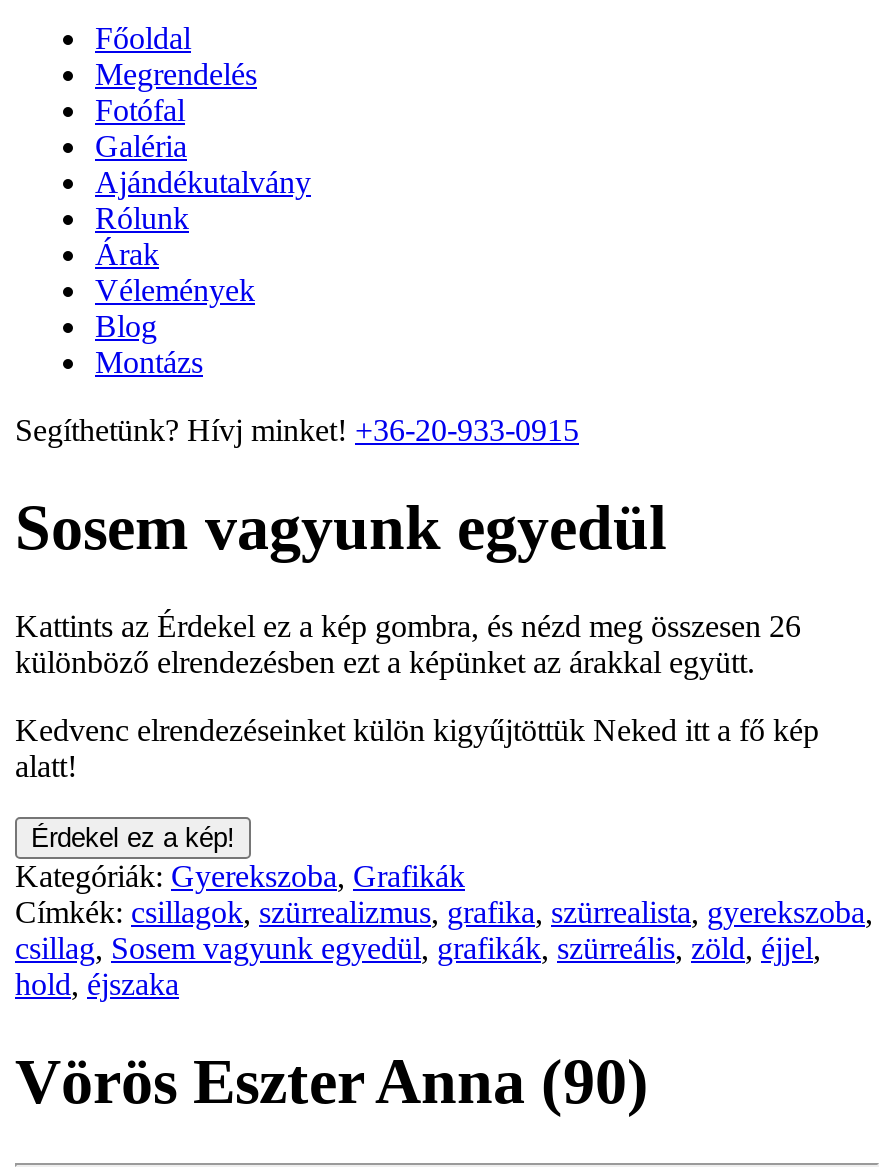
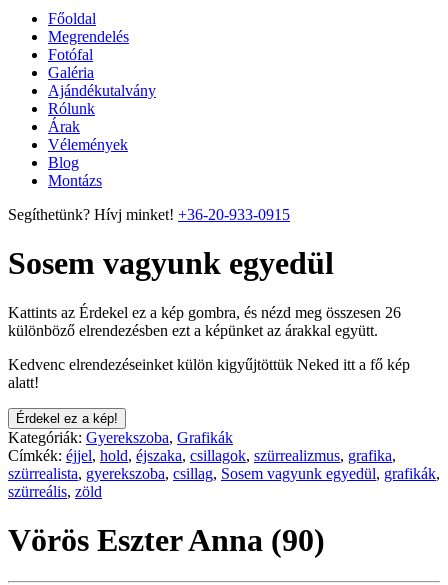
- Címkék: csillagok, szürrealizmus, grafika, szürrealista, gyerekszoba,
- csillag, Sosem vagyunk egyedül, grafikák, szürreális, zöld, éjjel,
- hold,éjszaka
+ Címkék: éjjel, hold, éjszaka, csillagok, szürrealizmus, grafika,
+ szürrealista, gyerekszoba, csillag, Sosem vagyunk egyedül, grafikák,
+ szürreális, zöld
